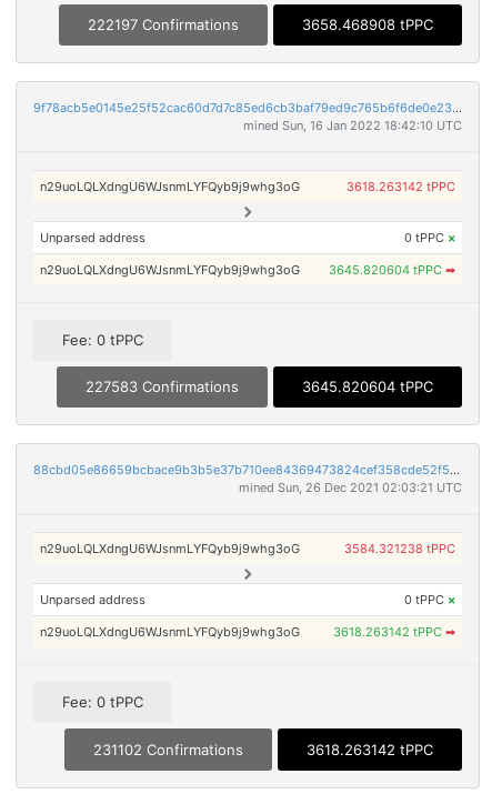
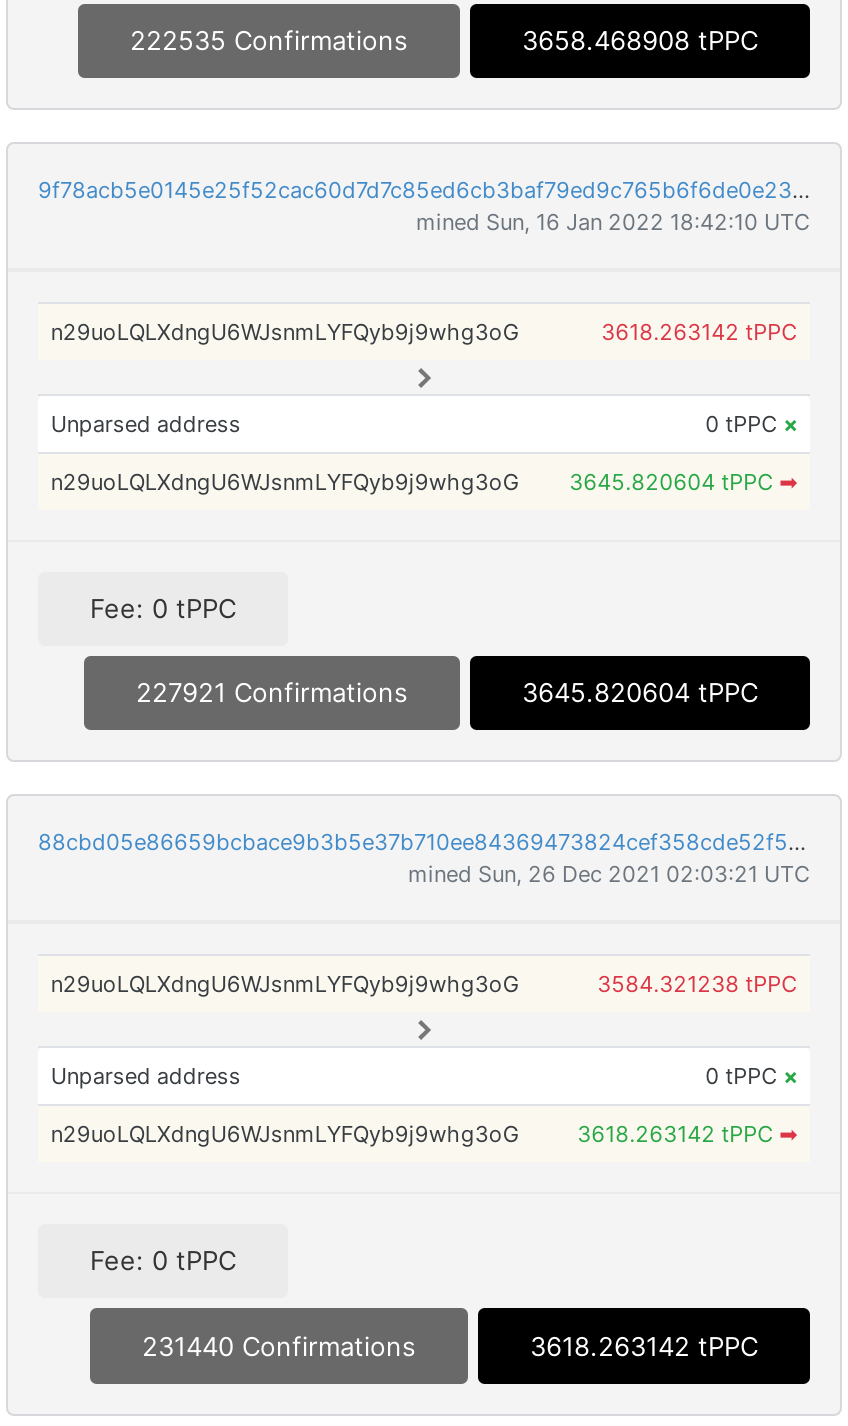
- 222197 Confirmations
+ 222535 Confirmations

- 227583 Confirmations
+ 227921 Confirmations

- 231102 Confirmations
+ 231440 Confirmations
